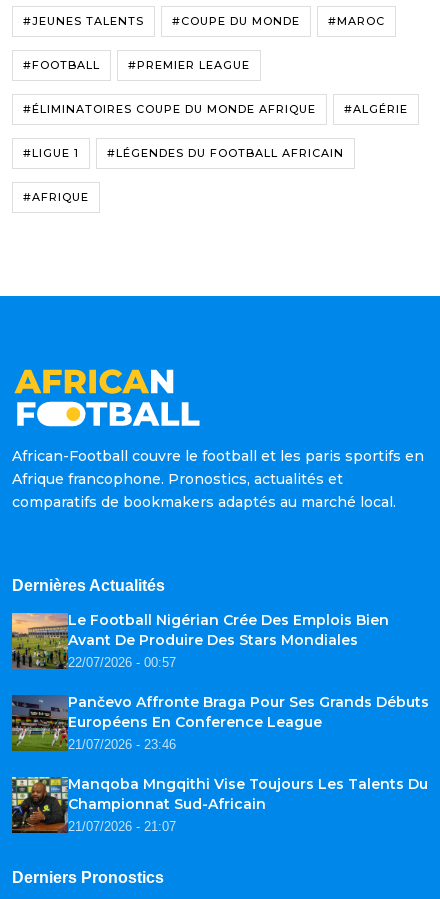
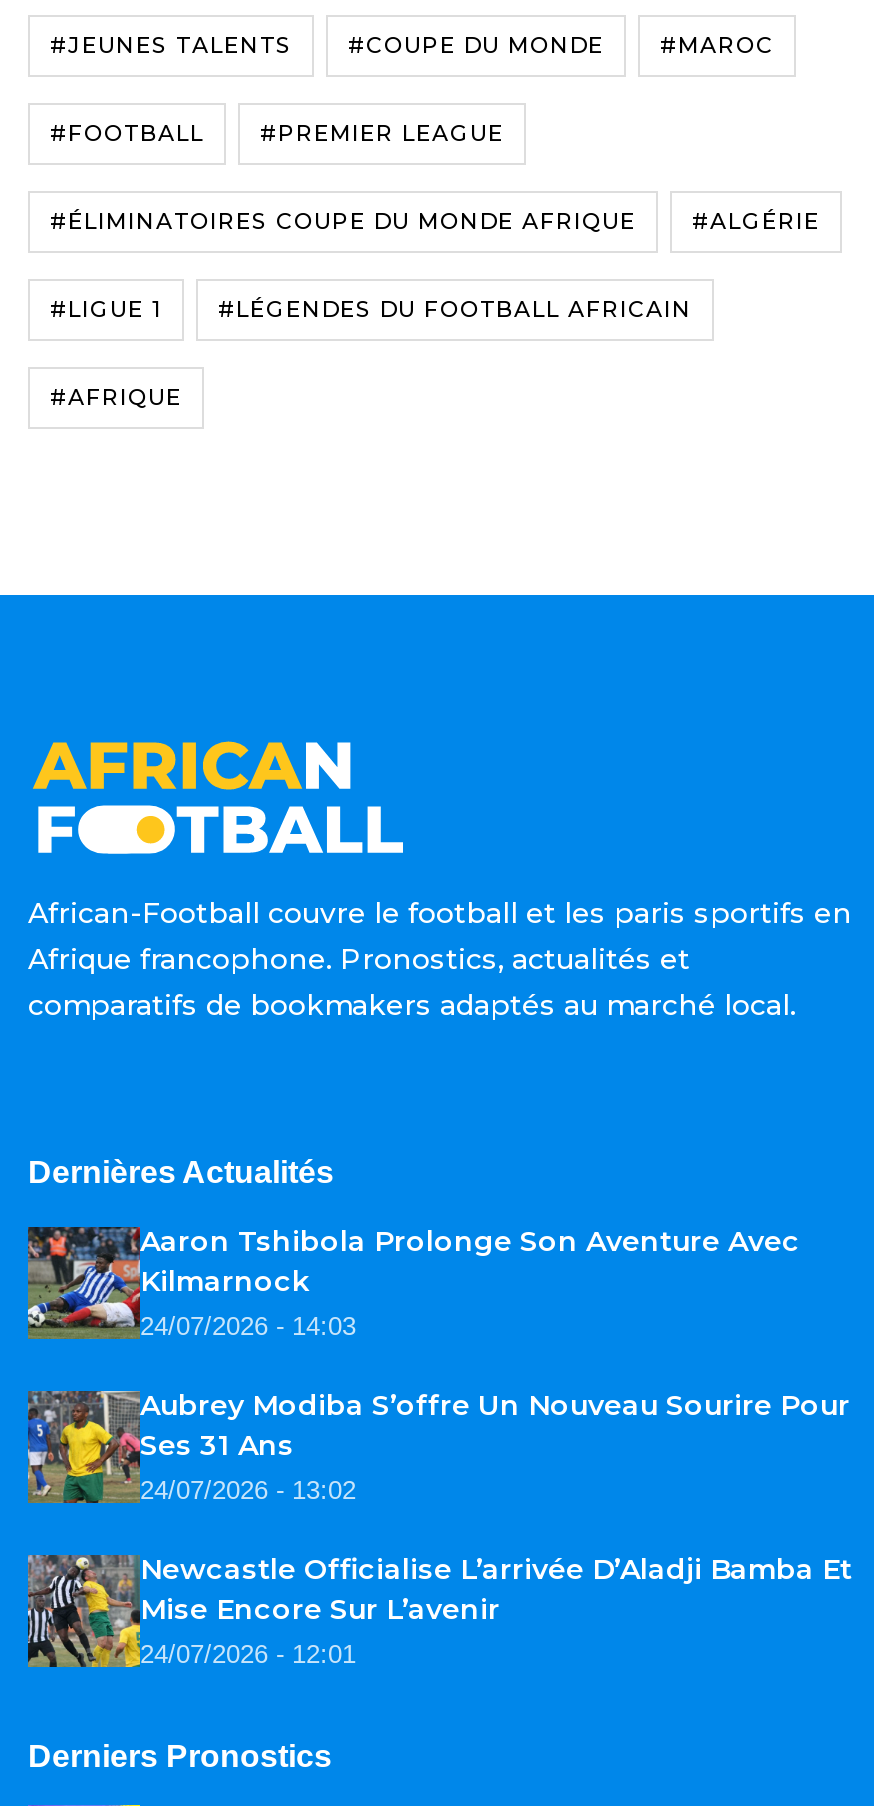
- [image]
- Le Football Nigérian Crée Des Emplois Bien
- Avant De Produire Des Stars Mondiales
- 22/07/2026 - 00:57
+ [image]
+ Aaron Tshibola Prolonge Son Aventure Avec
+ Kilmarnock
+ 24/07/2026 - 14:03

- [image]
- Pančevo Affronte Braga Pour Ses Grands Débuts
- Européens En Conference League
- 21/07/2026 - 23:46
+ [image]
+ Aubrey Modiba S’offre Un Nouveau Sourire Pour
+ Ses 31 Ans
+ 24/07/2026 - 13:02

- [image]
- Manqoba Mngqithi Vise Toujours Les Talents Du
- Championnat Sud-Africain
- 21/07/2026 - 21:07
+ [image]
+ Newcastle Officialise L’arrivée D’Aladji Bamba Et
+ Mise Encore Sur L’avenir
+ 24/07/2026 - 12:01
